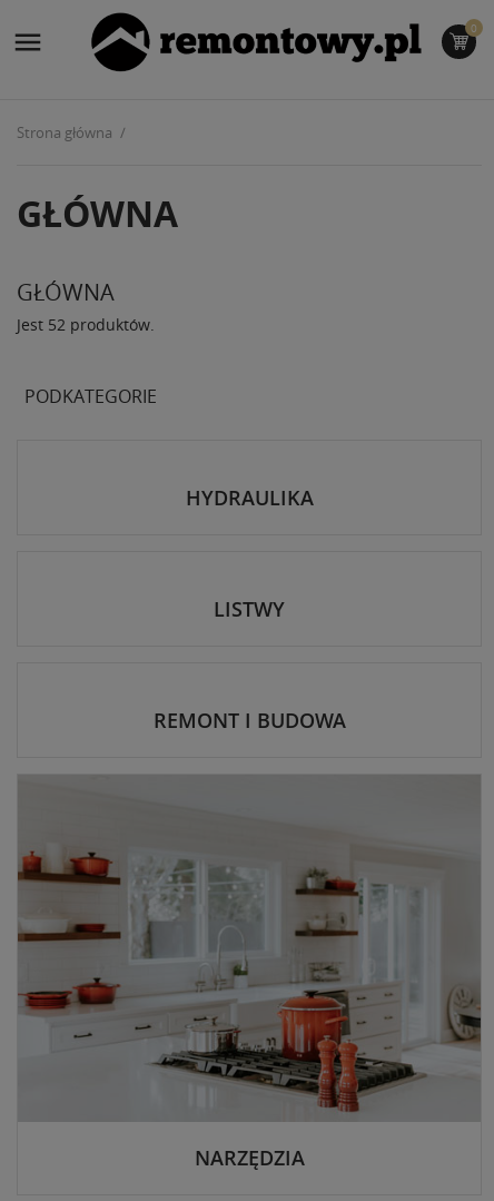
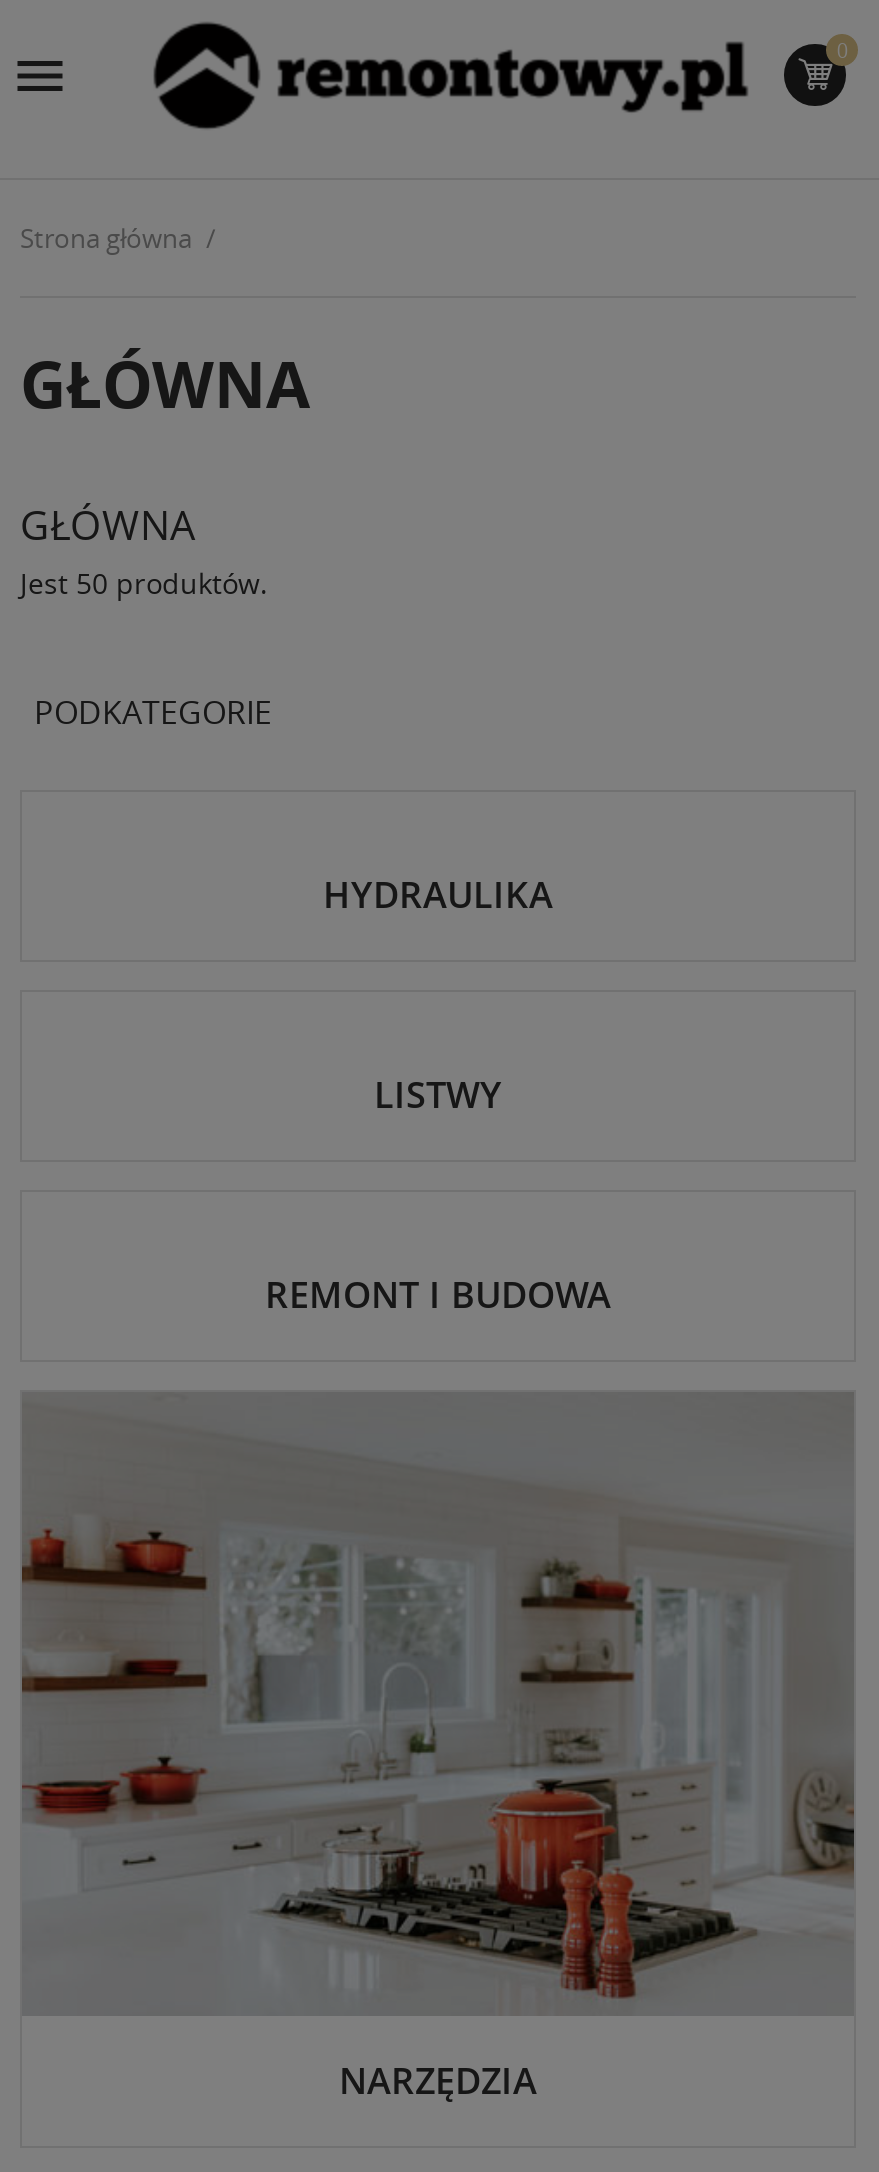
- Jest 52 produktów.
+ Jest 50 produktów.
